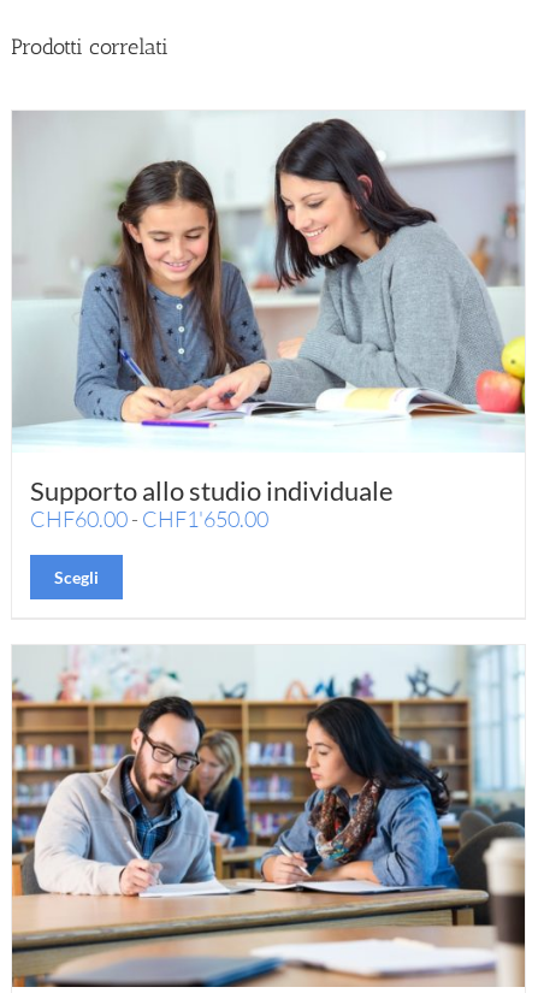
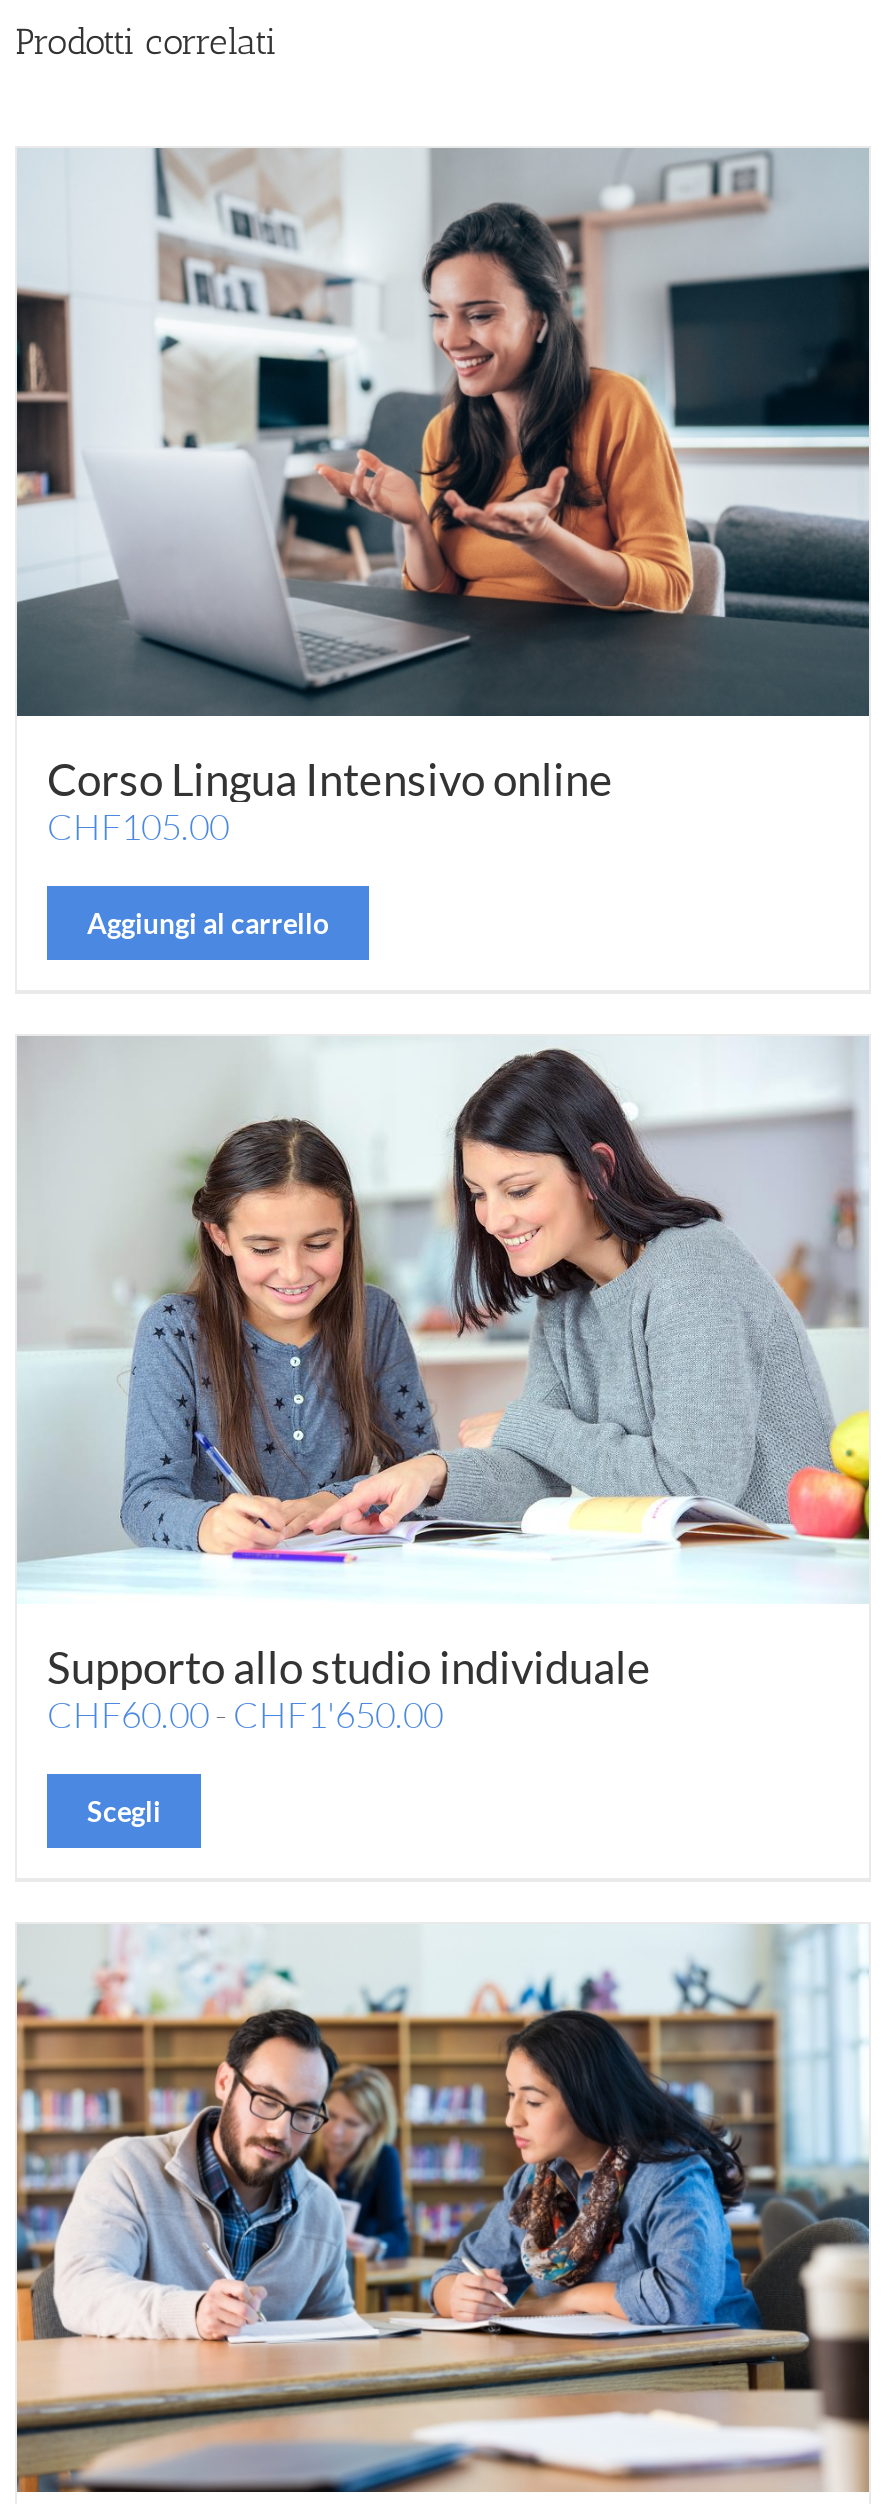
+ [image]
+ Corso Lingua Intensivo online
+ CHF105.00
+ Aggiungi al carrello
